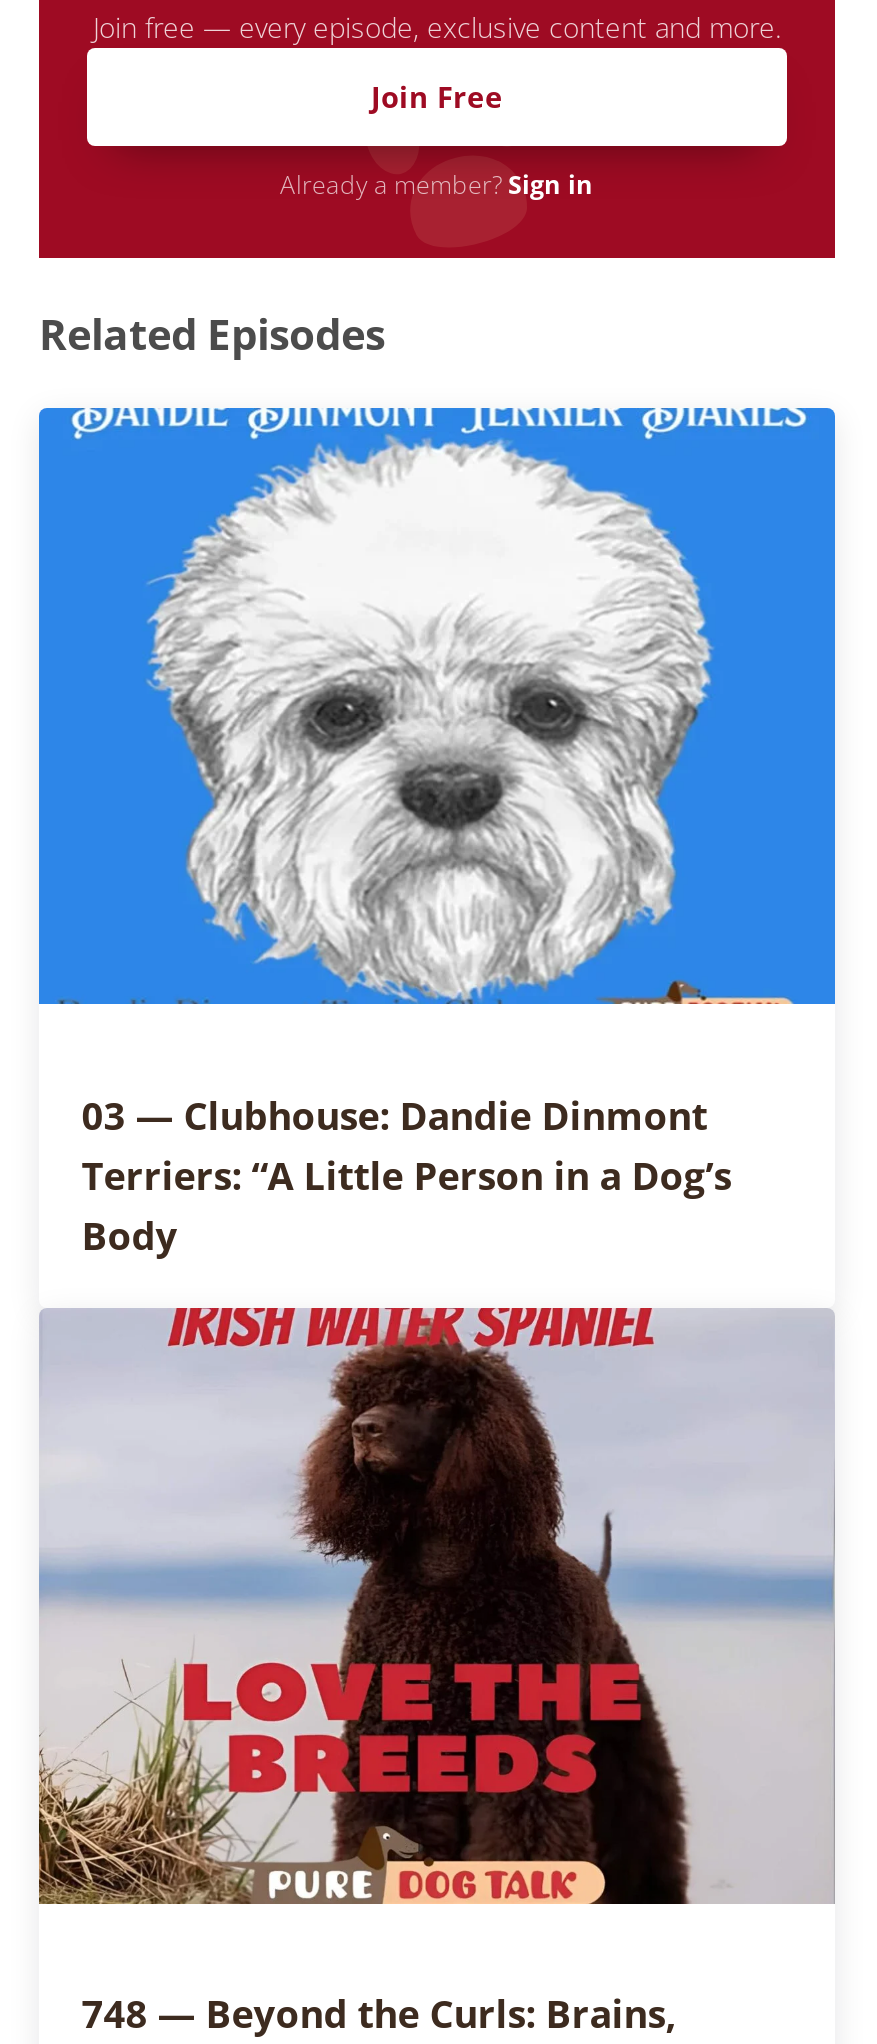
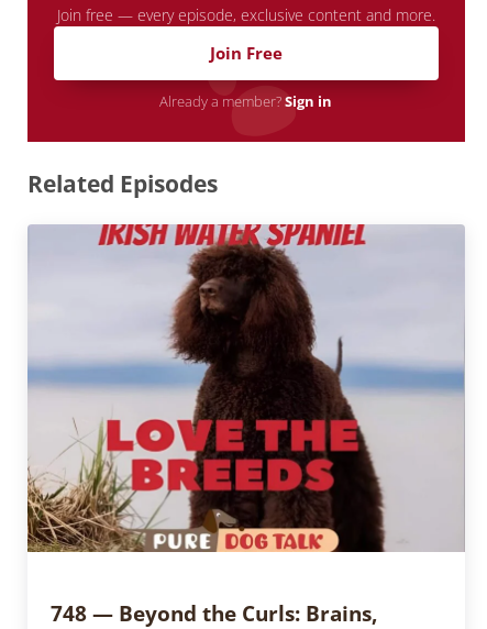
- [image]

- 03 — Clubhouse: Dandie Dinmont
- Terriers: “A Little Person in a Dog’s
- Body
